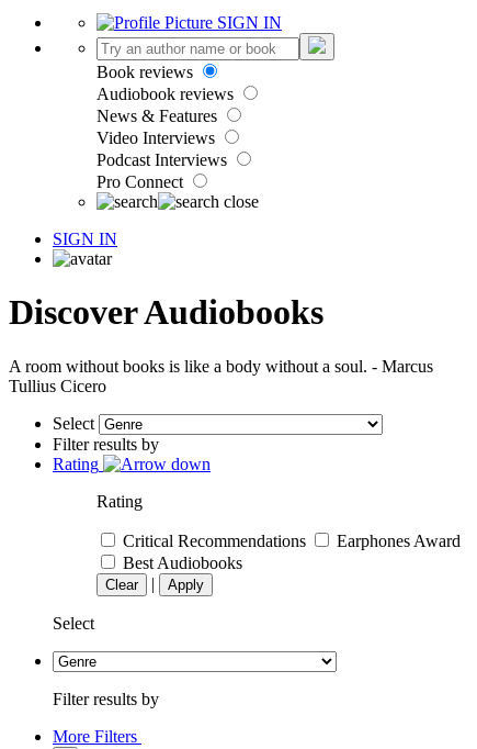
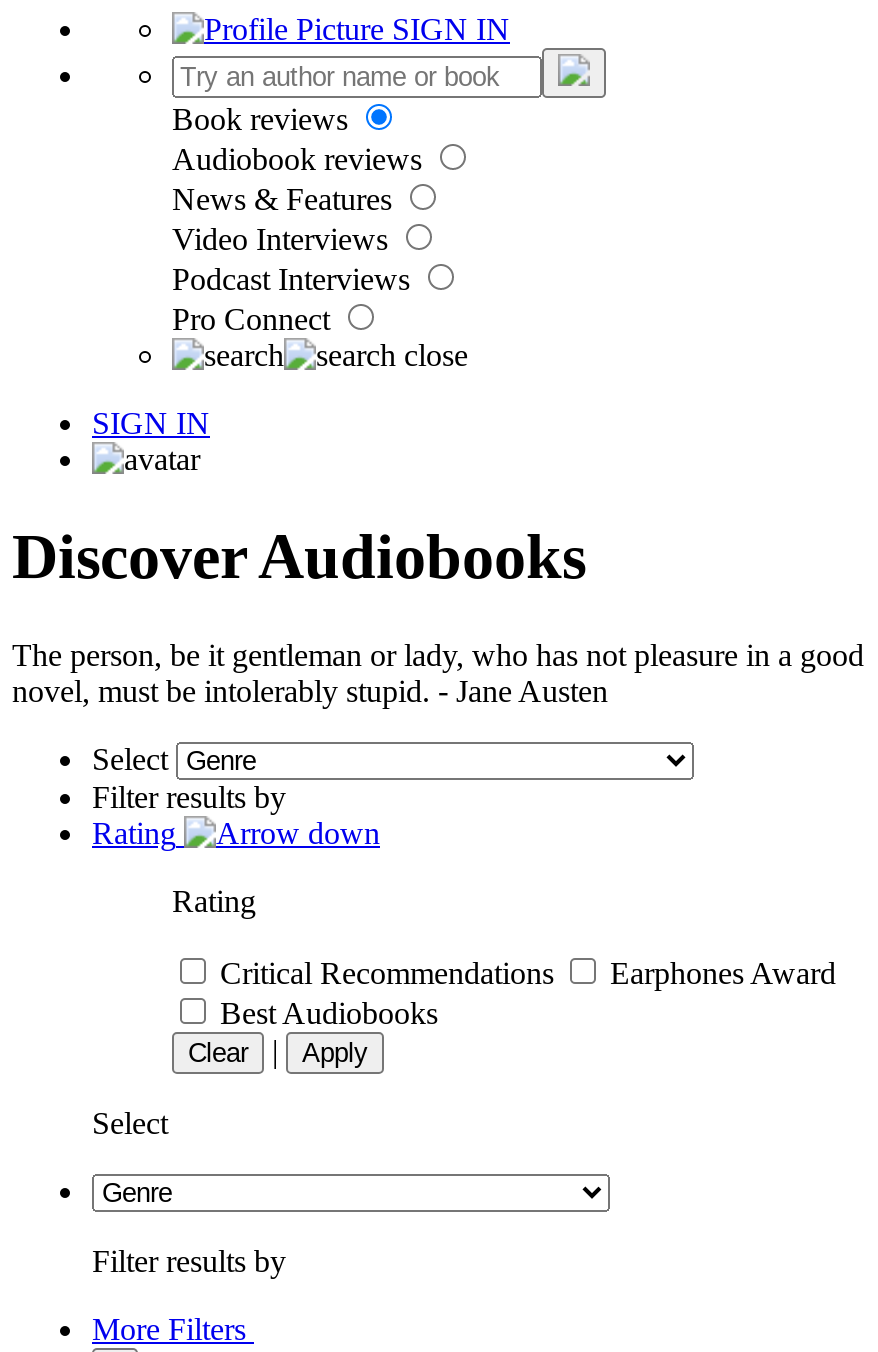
- A room without books is like a body without a soul. - Marcus
- Tullius Cicero
+ The person, be it gentleman or lady, who has not pleasure in a good
+ novel, must be intolerably stupid. - Jane Austen
